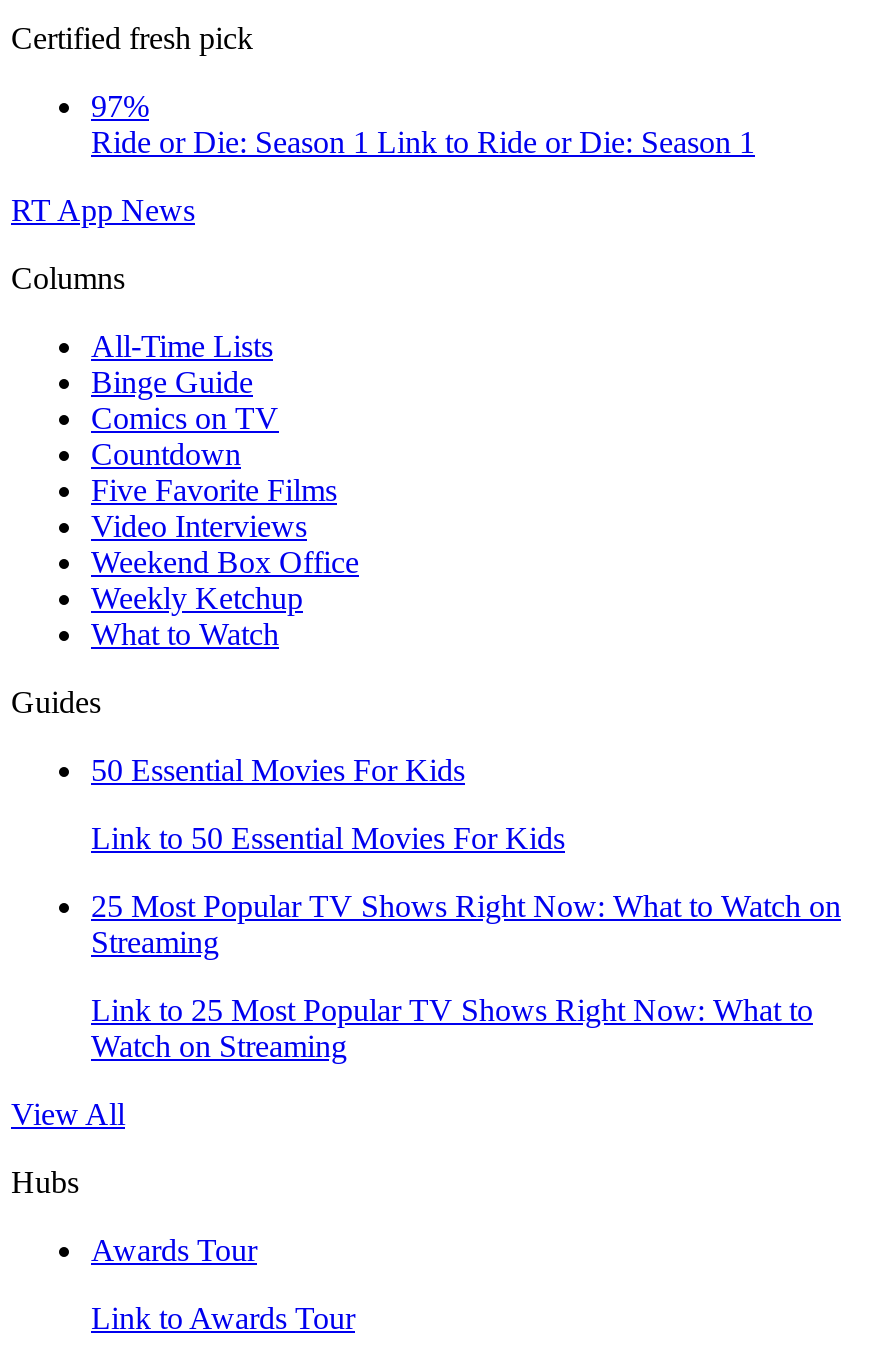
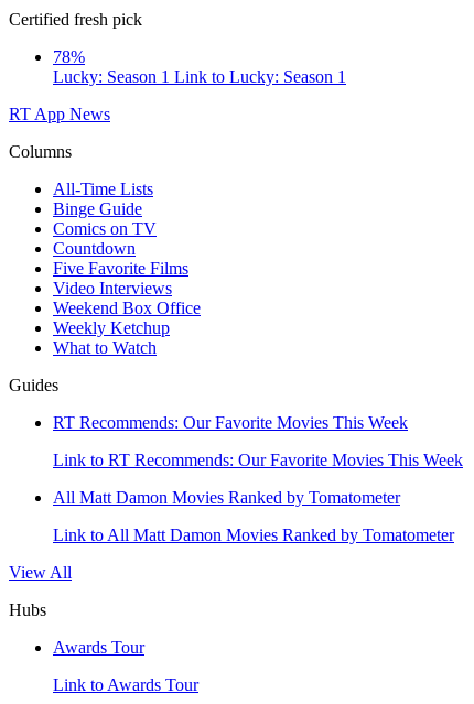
- 97%
- Ride or Die: Season 1 Link to Ride or Die: Season 1
+ 78%
+ Lucky: Season 1 Link to Lucky: Season 1

- 50 Essential Movies For Kids
+ RT Recommends: Our Favorite Movies This Week

- Link to 50 Essential Movies For Kids
+ Link to RT Recommends: Our Favorite Movies This Week

- 25 Most Popular TV Shows Right Now: What to Watch on
- Streaming
+ All Matt Damon Movies Ranked by Tomatometer

- Link to 25 Most Popular TV Shows Right Now: What to
- Watch on Streaming
+ Link to All Matt Damon Movies Ranked by Tomatometer
